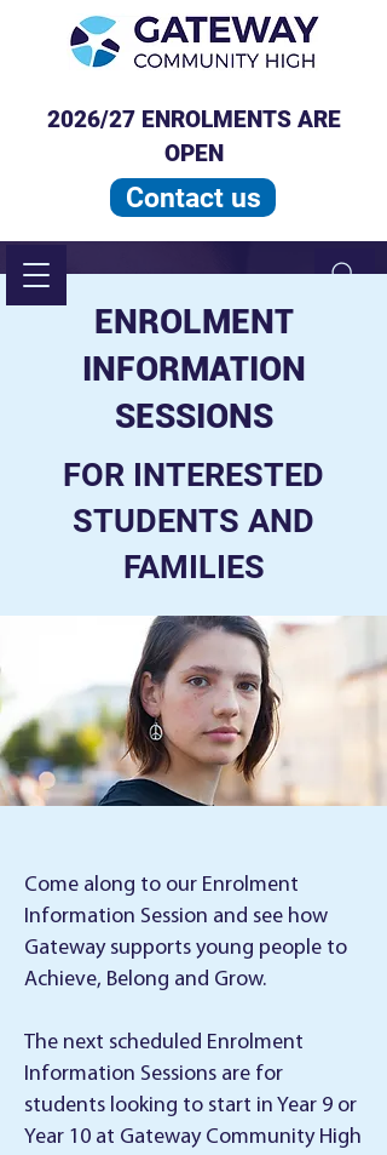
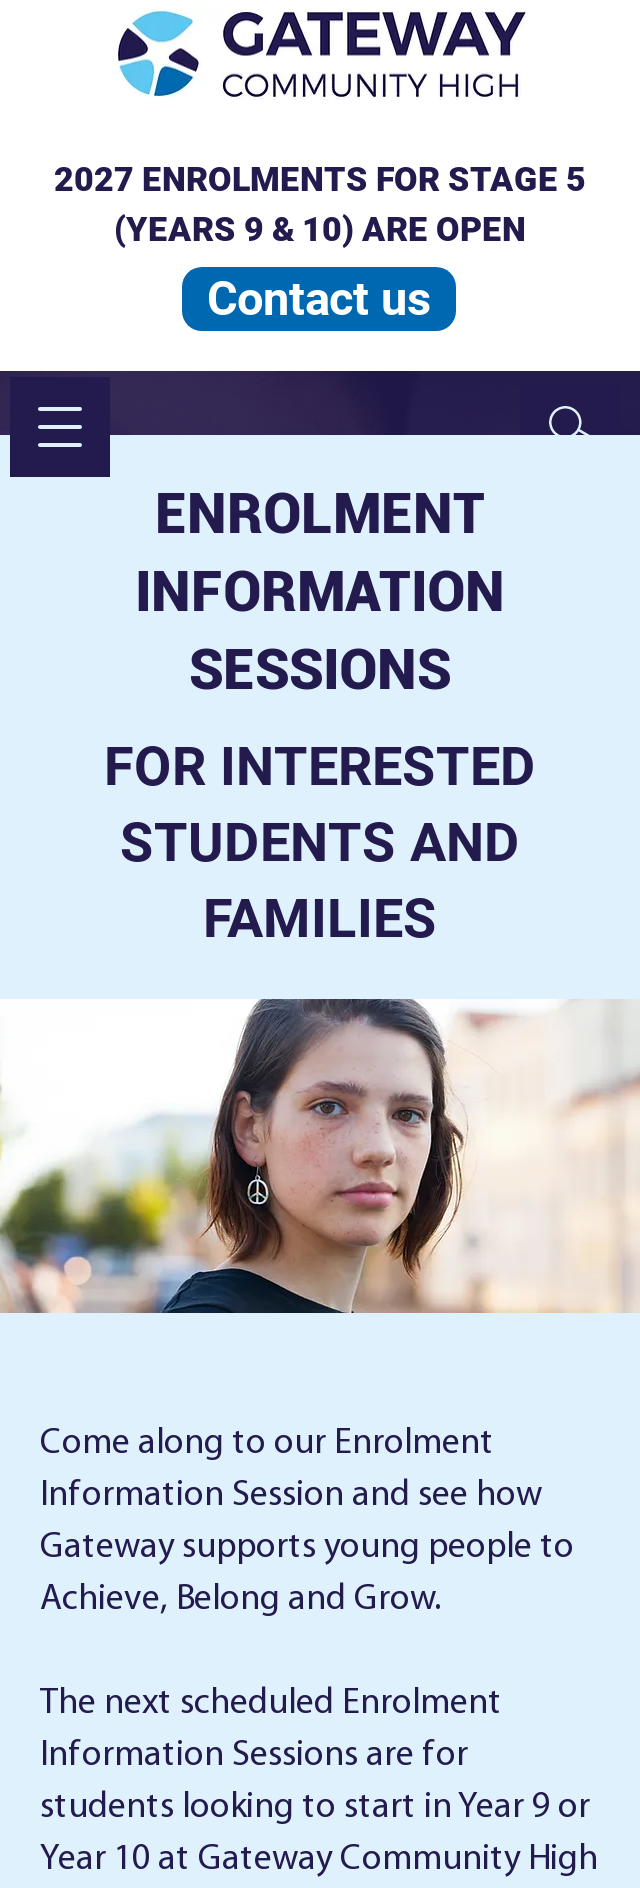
- 2026/27 ENROLMENTS ARE
- OPEN
+ 2027 ENROLMENTS FOR STAGE 5
+ (YEARS 9 & 10) ARE OPEN
